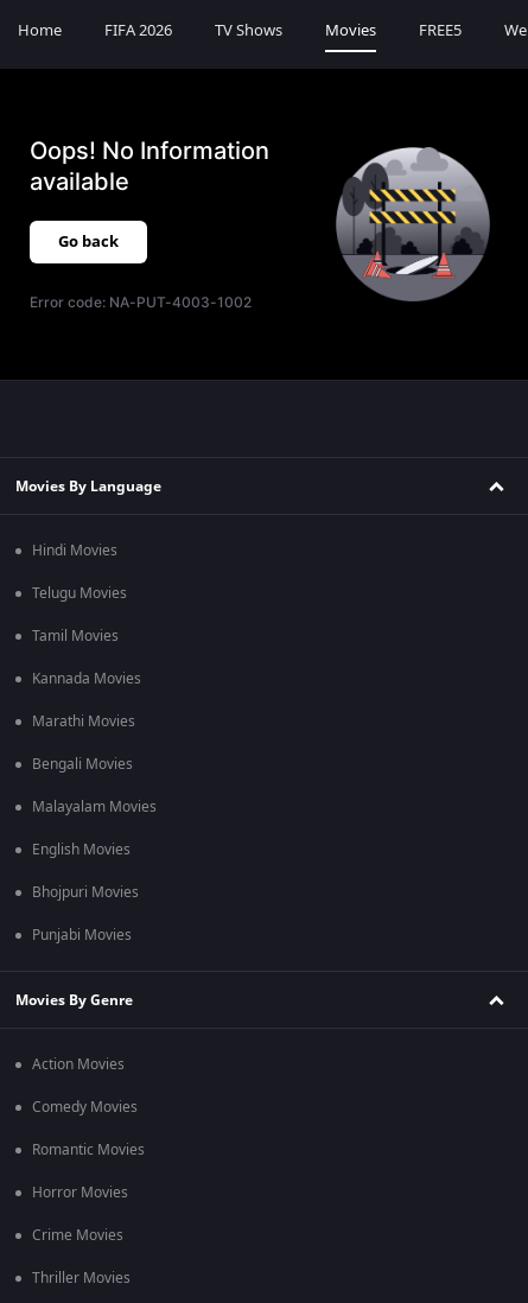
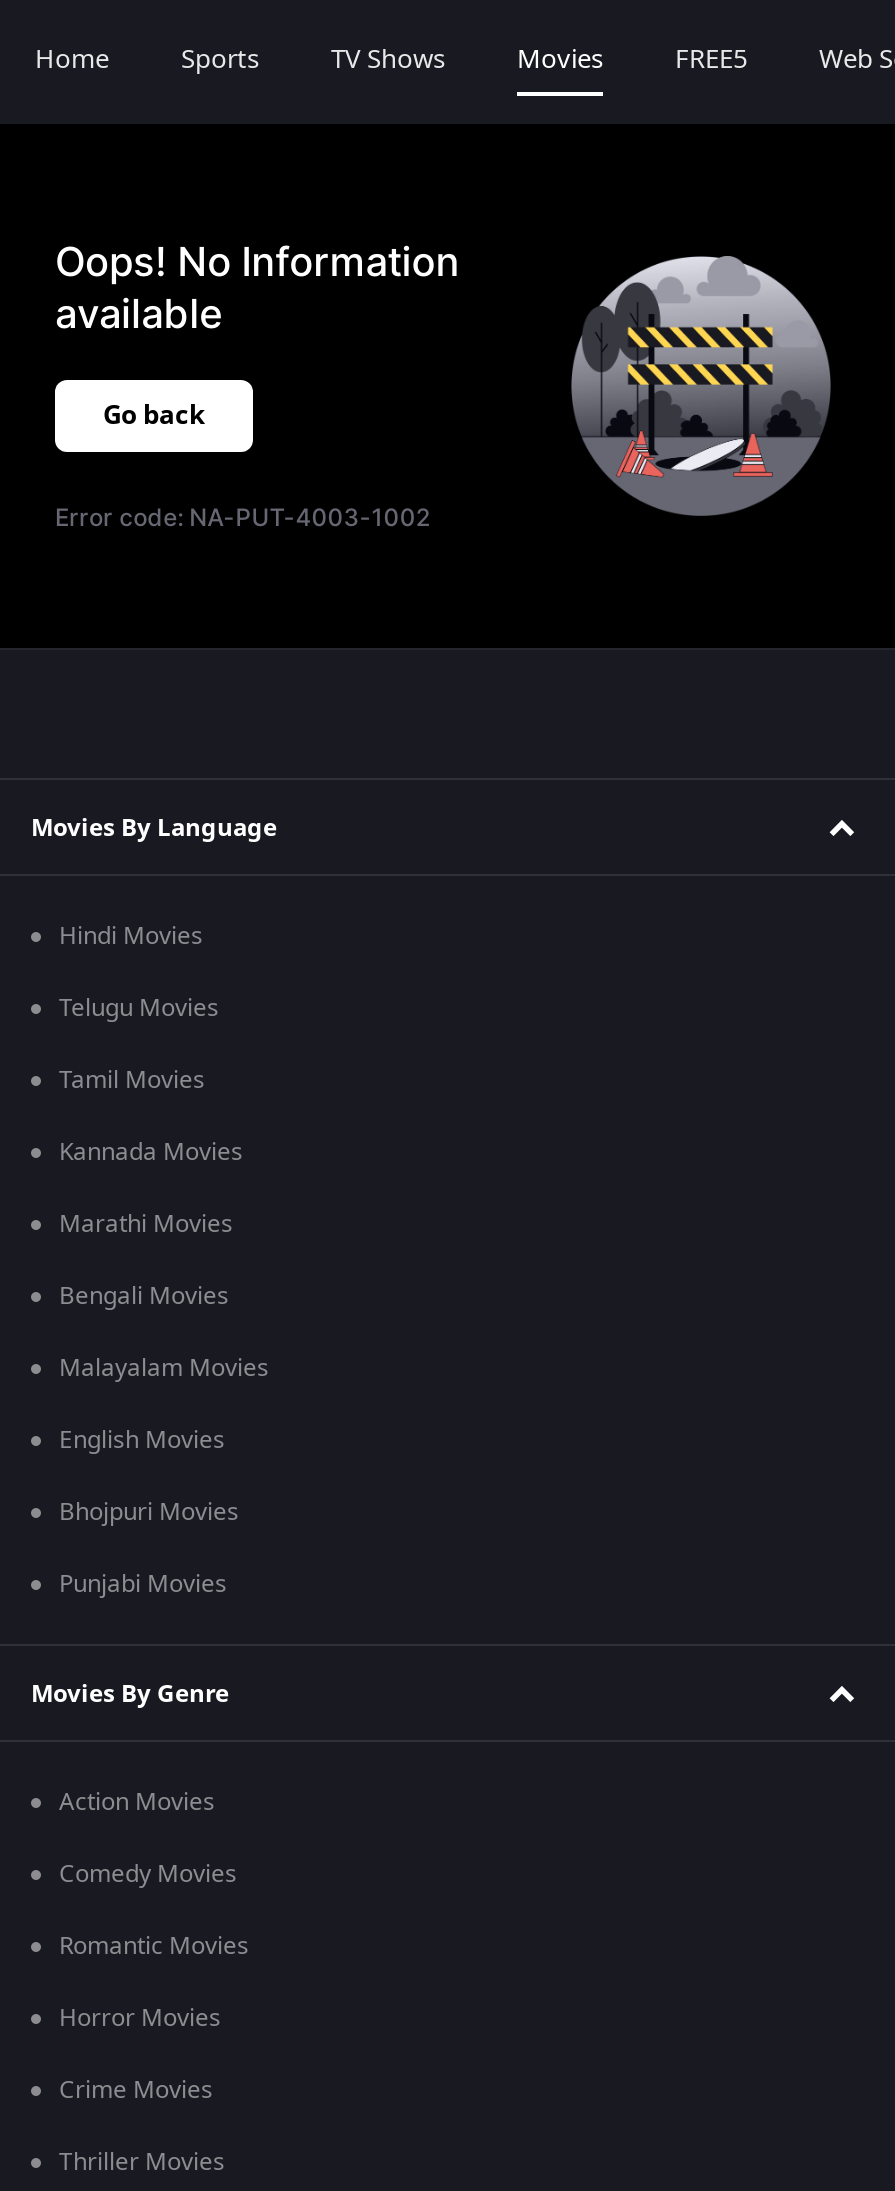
- FIFA 2026
+ Sports
